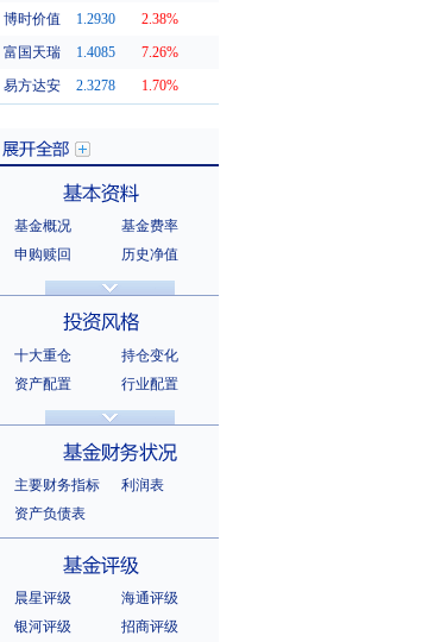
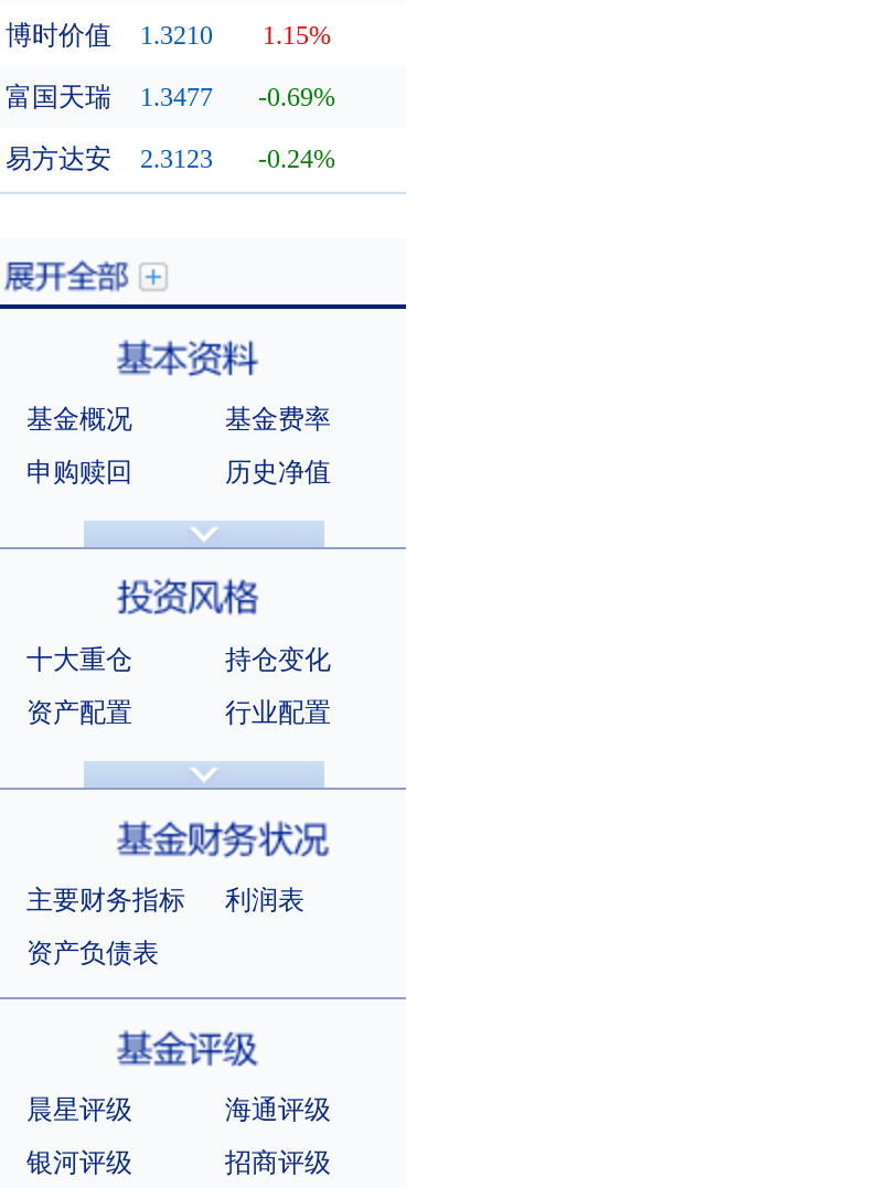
- 1.2930
+ 1.3210

- 2.38%
+ 1.15%

- 1.4085
+ 1.3477

- 7.26%
+ -0.69%

- 2.3278
+ 2.3123

- 1.70%
+ -0.24%
